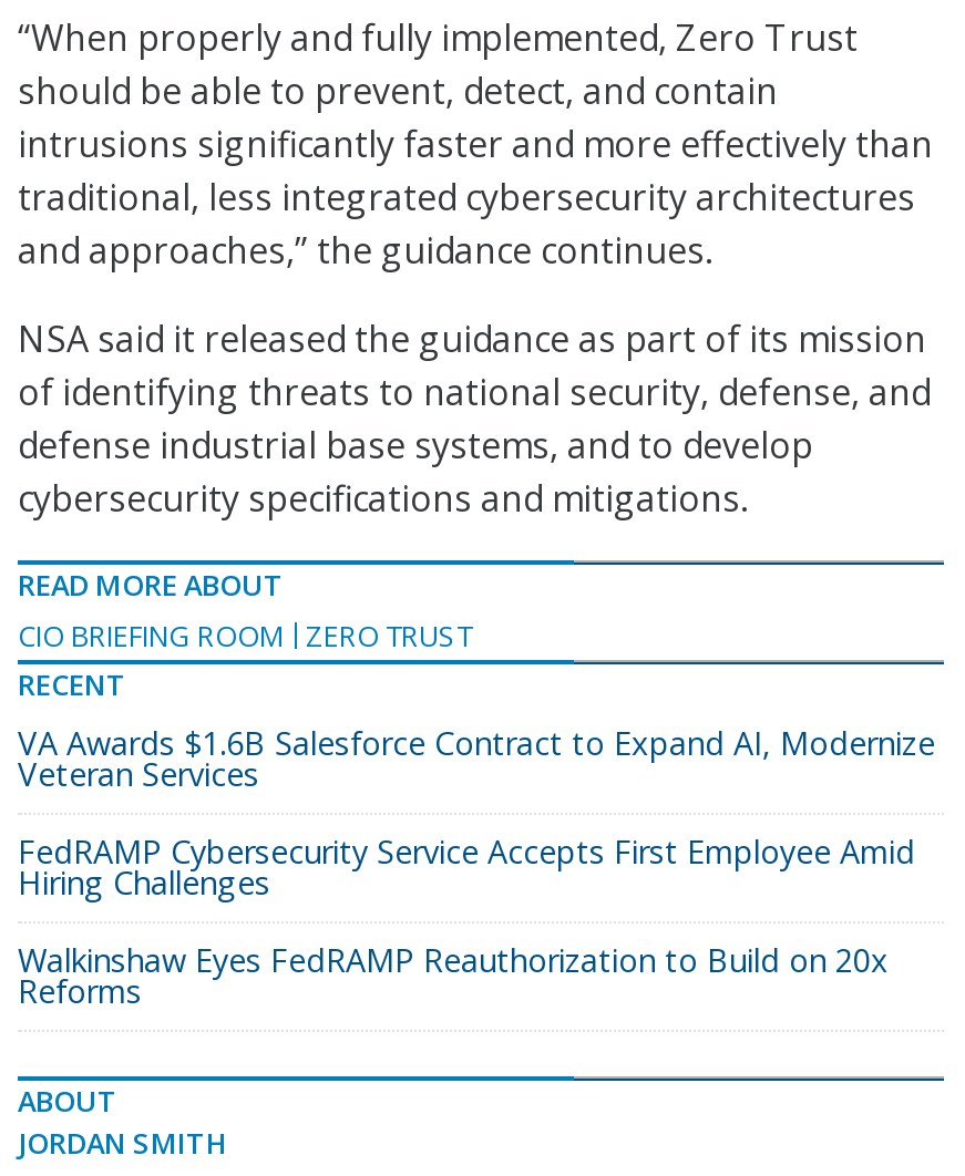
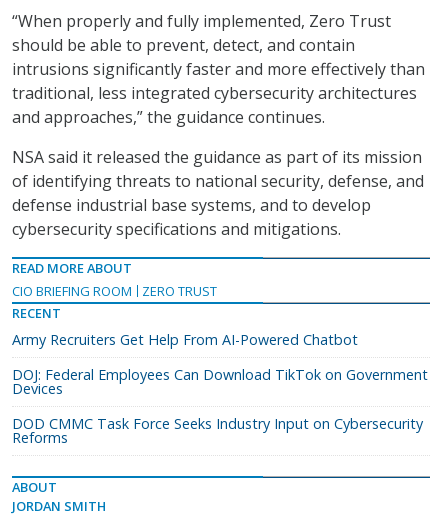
- VA Awards $1.6B Salesforce Contract to Expand AI, Modernize
- Veteran Services
+ Army Recruiters Get Help From AI-Powered Chatbot

- FedRAMP Cybersecurity Service Accepts First Employee Amid
- Hiring Challenges
+ DOJ: Federal Employees Can Download TikTok on Government
+ Devices

- Walkinshaw Eyes FedRAMP Reauthorization to Build on 20x
+ DOD CMMC Task Force Seeks Industry Input on Cybersecurity
